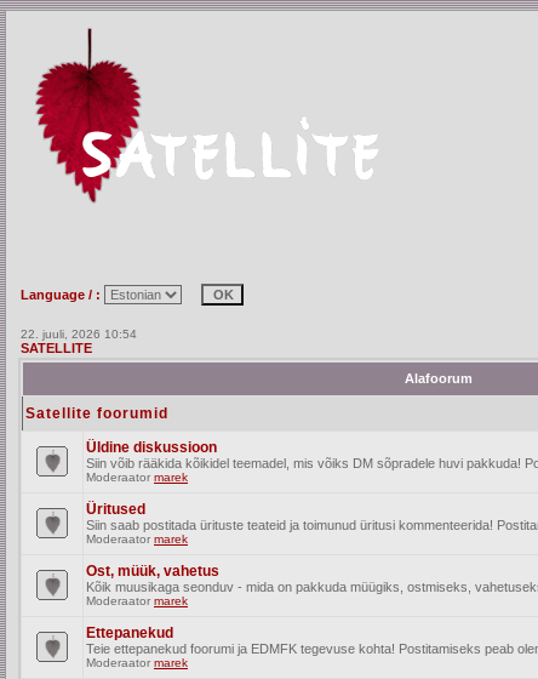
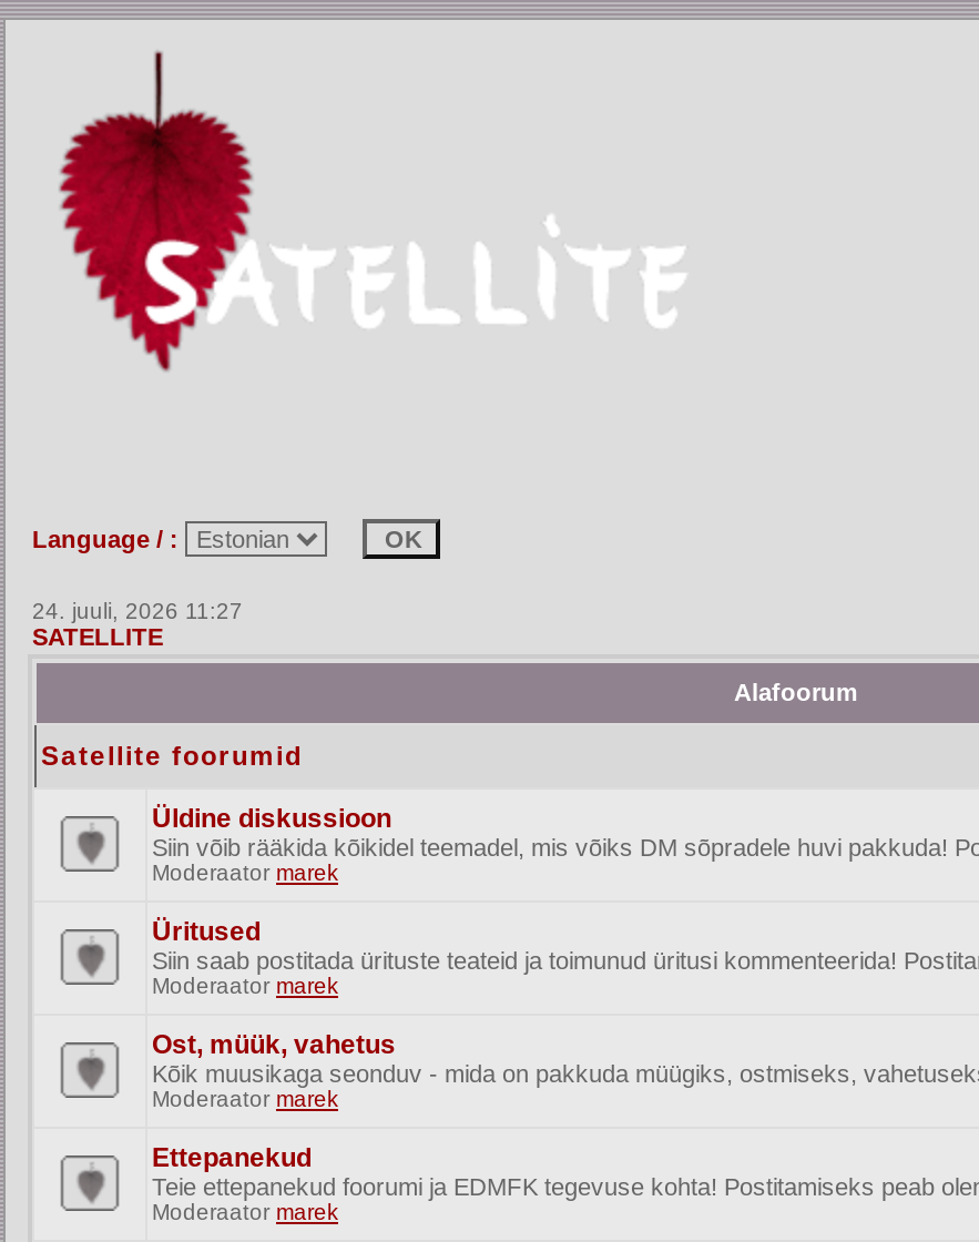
- 22. juuli, 2026 10:54
+ 24. juuli, 2026 11:27
